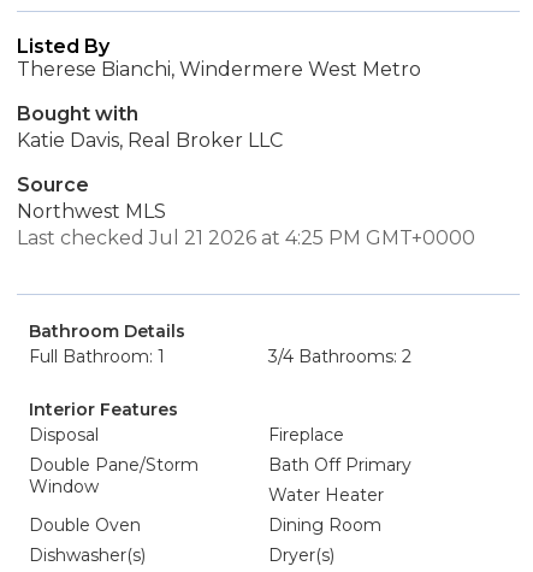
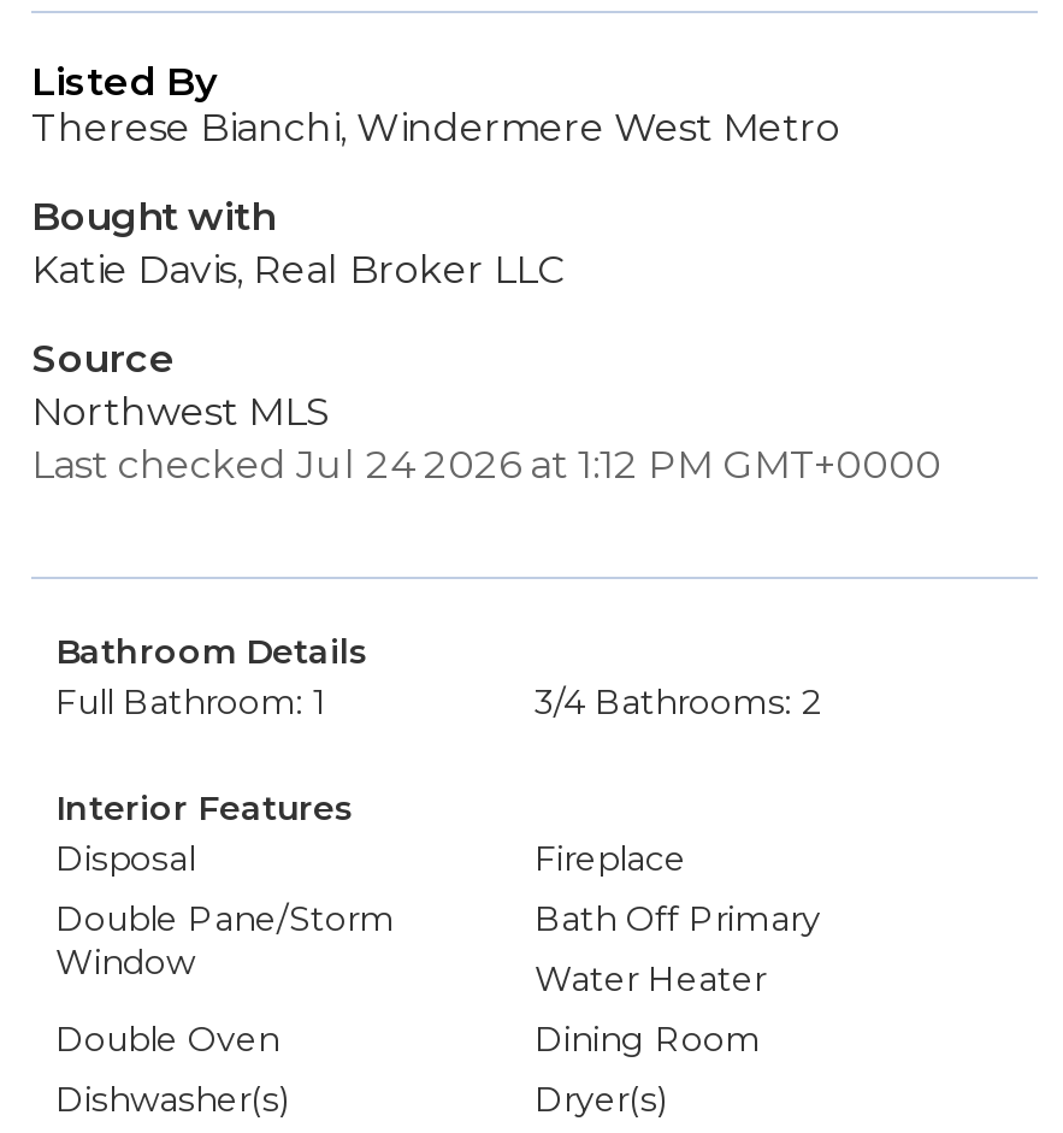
- Last checked Jul 21 2026 at 4:25 PM GMT+0000
+ Last checked Jul 24 2026 at 1:12 PM GMT+0000
